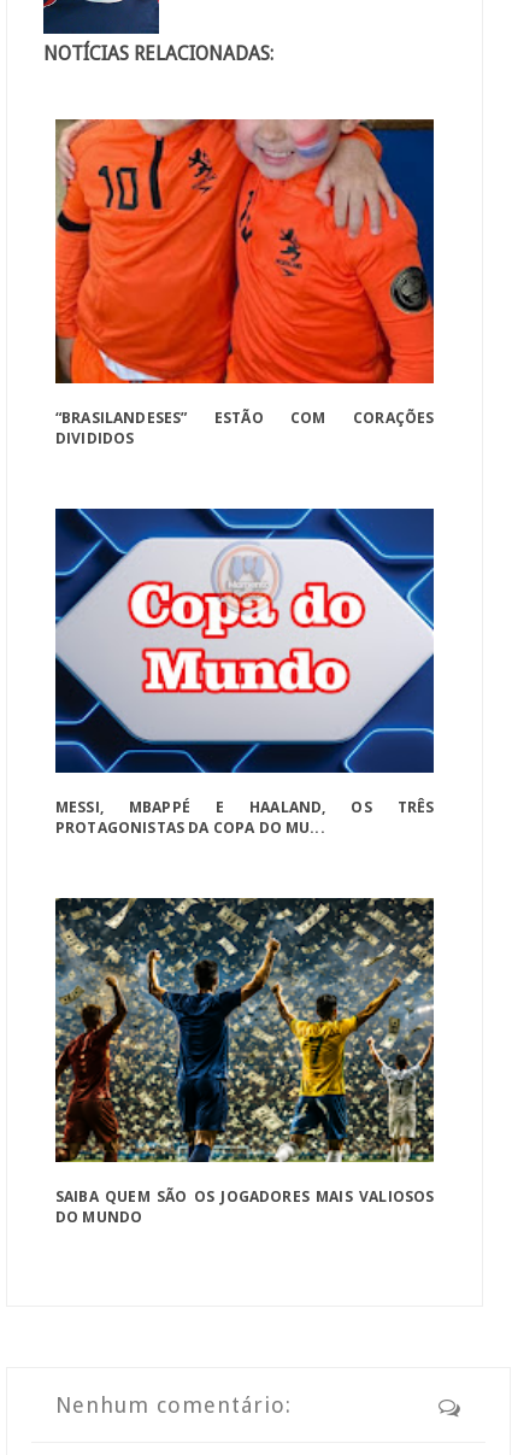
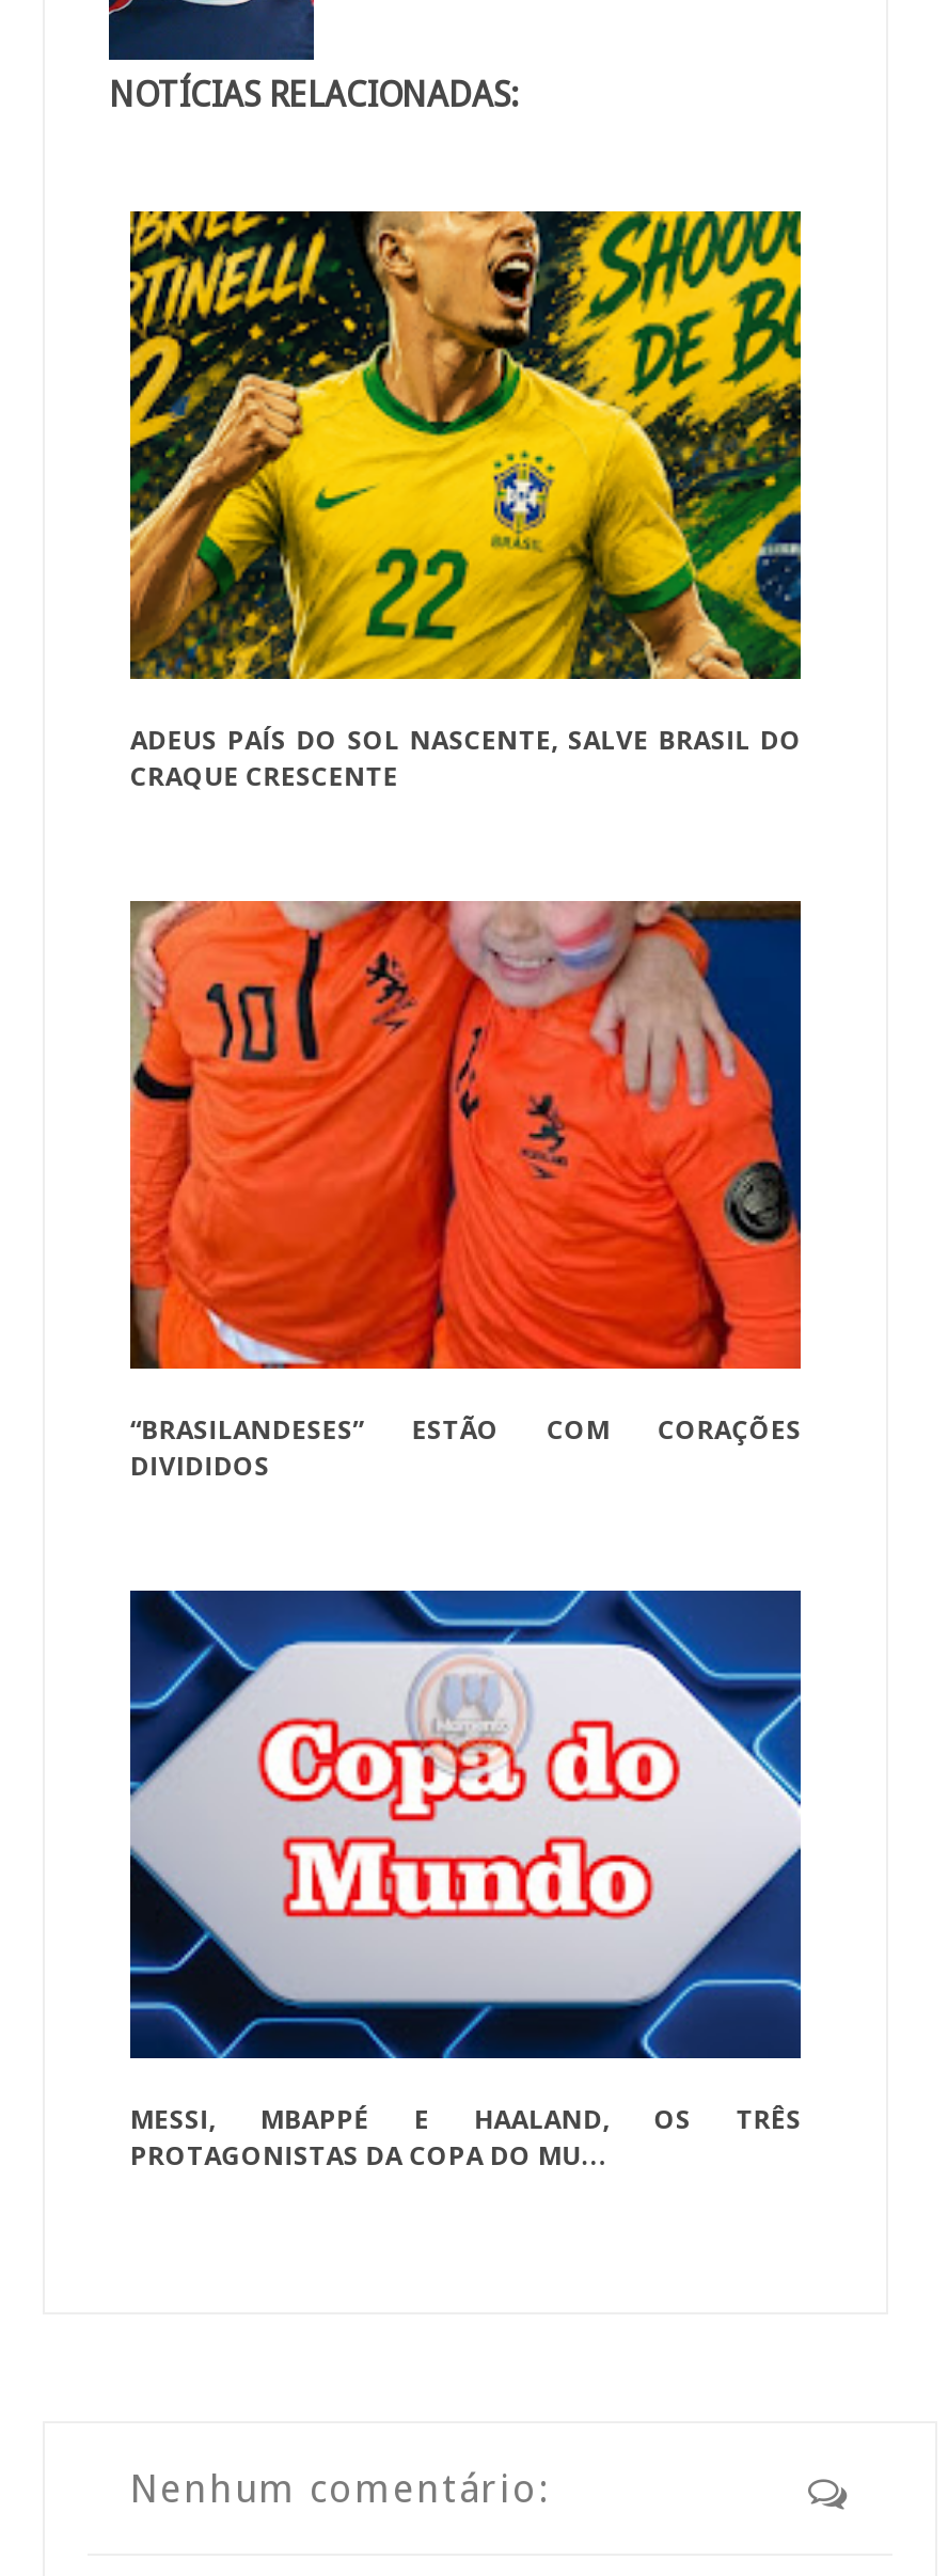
+ [image]
+ ADEUS PAÍS DO SOL NASCENTE, SALVE BRASIL DO
+ CRAQUE CRESCENTE

moved down: [image] | “BRASILANDESES” ESTÃO COM CORAÇÕES | DIVIDIDOS | MESSI, MBAPPÉ E HAALAND, OS TRÊS | PROTAGONISTAS DA COPA DO MU...

- [image]
- SAIBA QUEM SÃO OS JOGADORES MAIS VALIOSOS
- DO MUNDO
